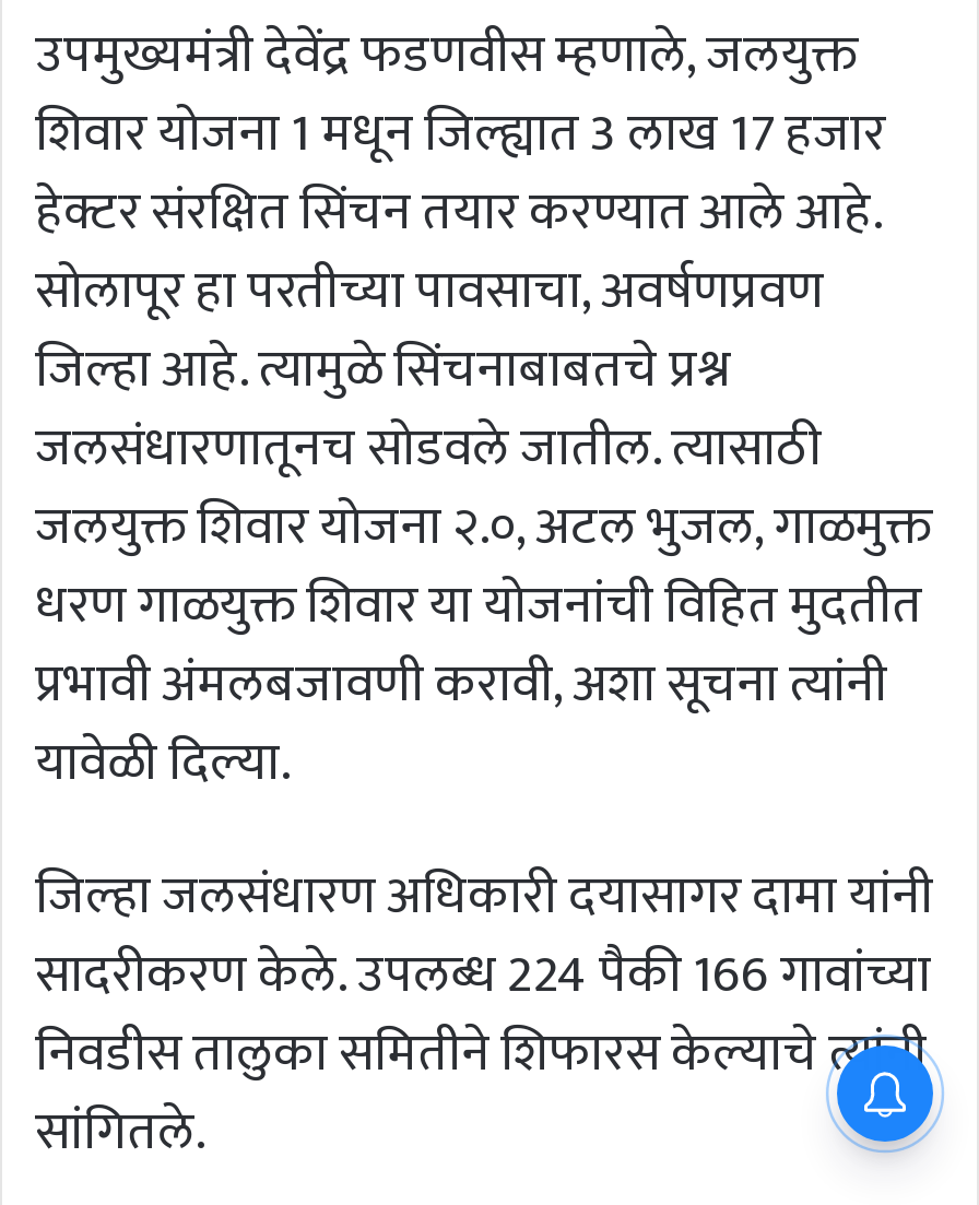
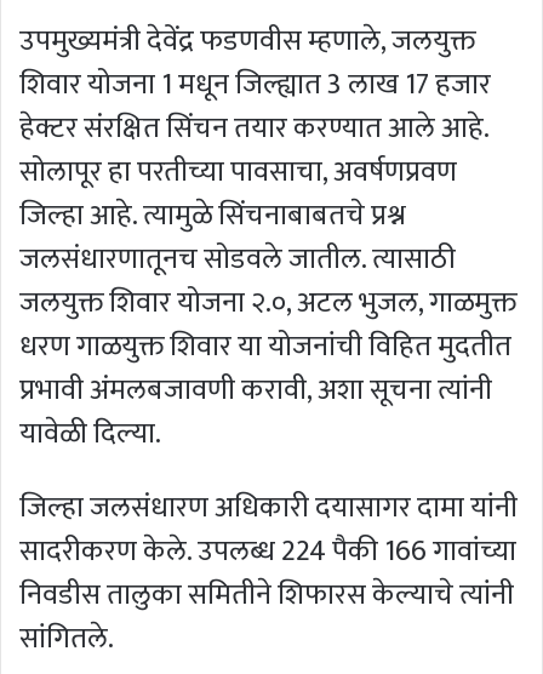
- [image]
